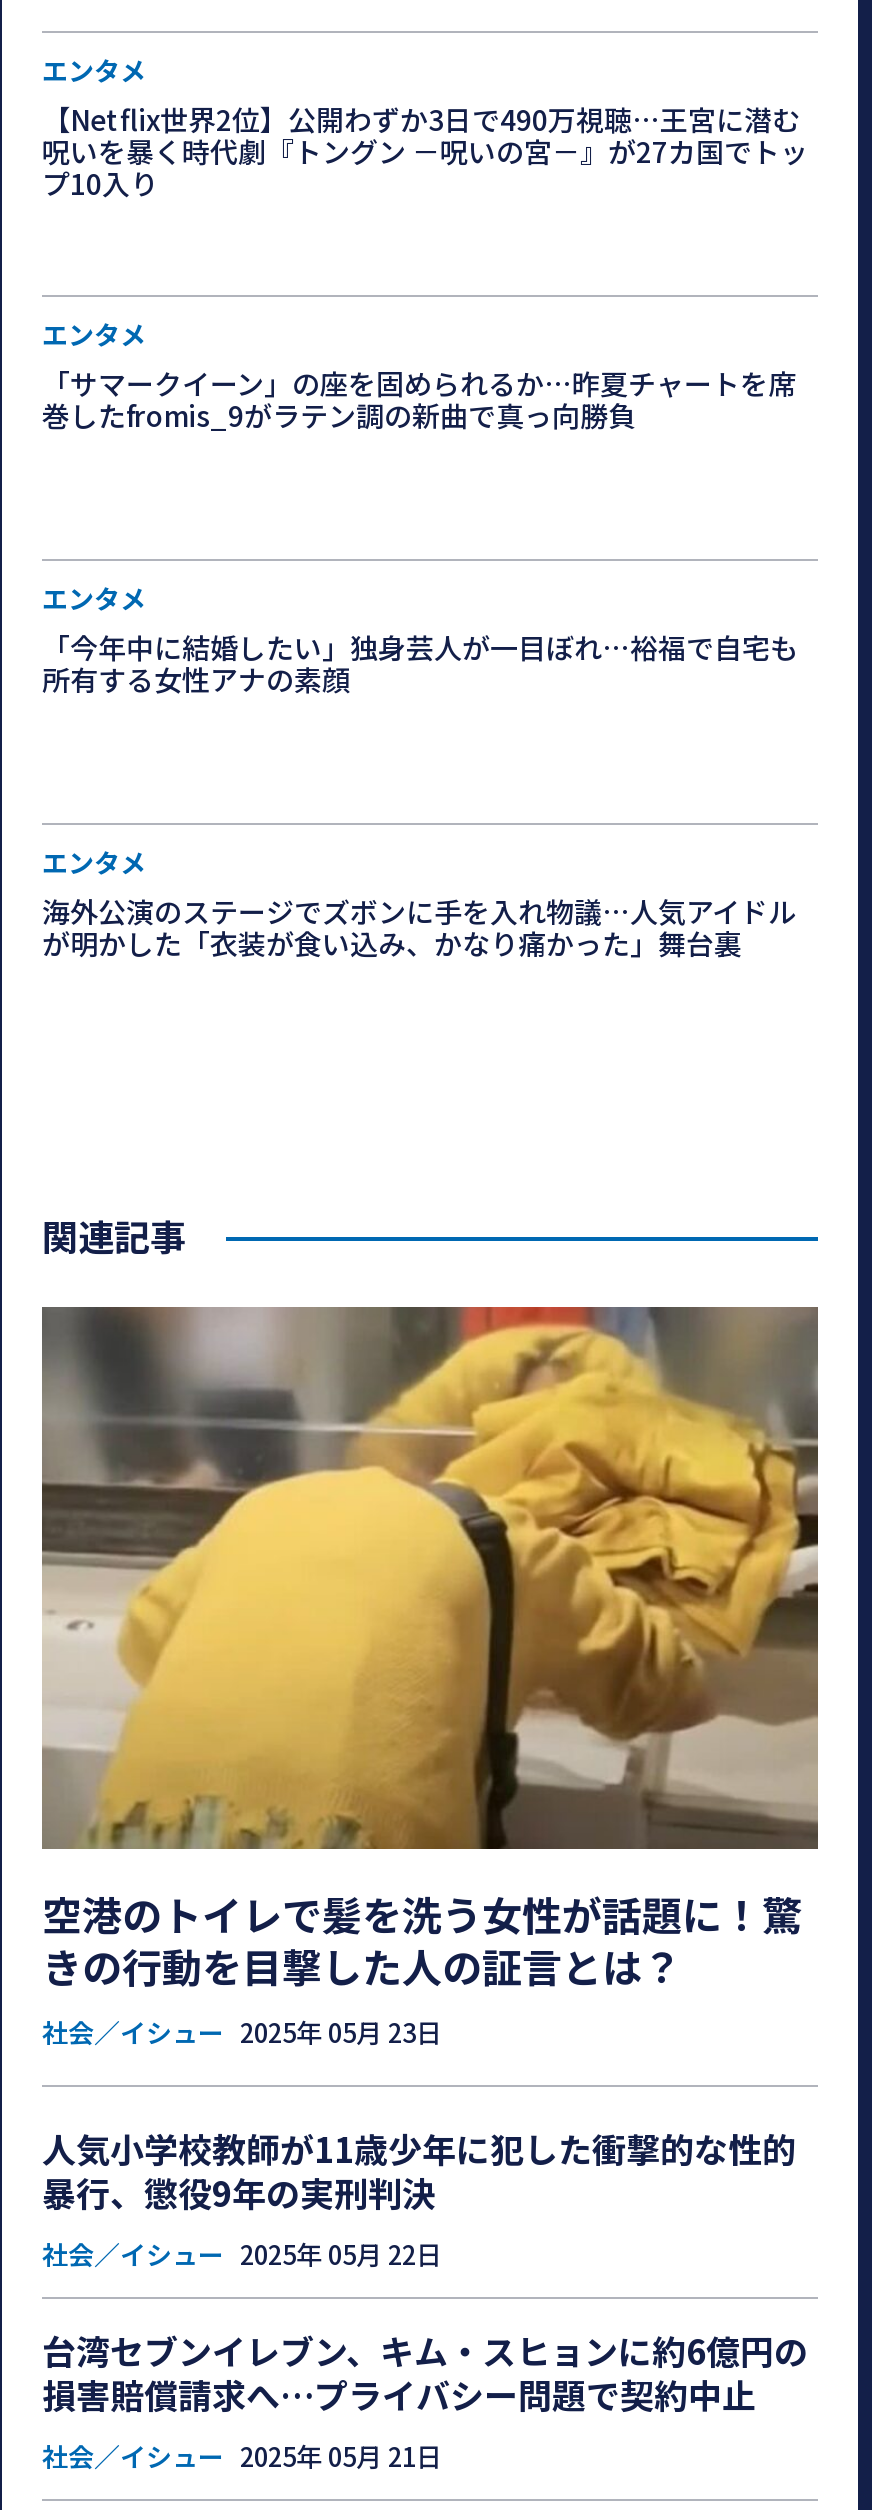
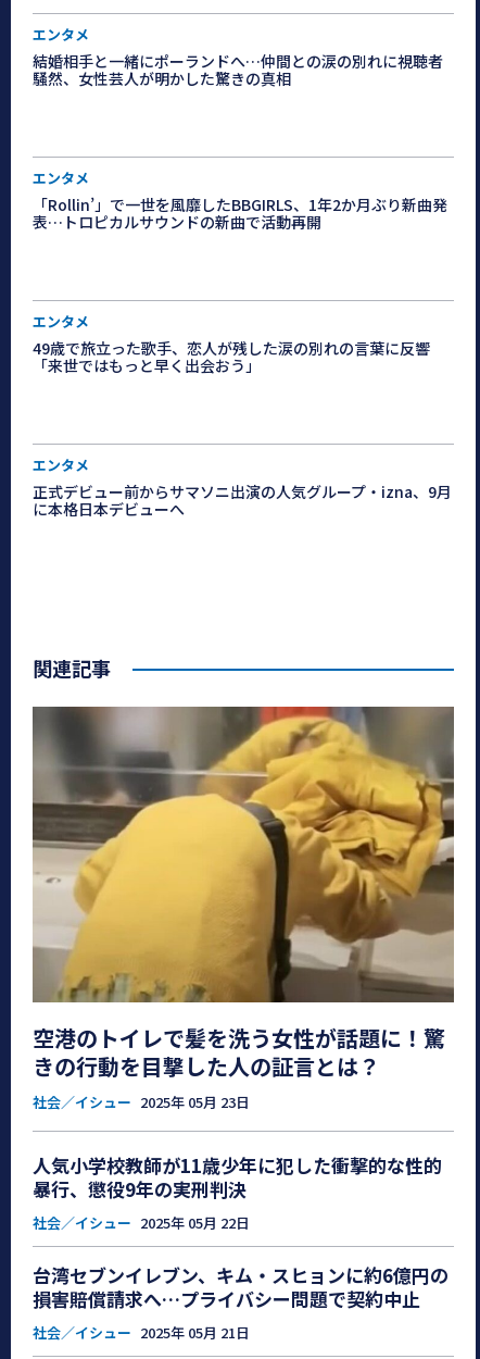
- 【Netflix世界2位】公開わずか3日で490万視聴…王宮に潜む
- 呪いを暴く時代劇『トングン －呪いの宮－』が27カ国でトッ
- プ10入り
+ 結婚相手と一緒にポーランドへ…仲間との涙の別れに視聴者
+ 騒然、女性芸人が明かした驚きの真相

- 「サマークイーン」の座を固められるか…昨夏チャートを席
- 巻したfromis_9がラテン調の新曲で真っ向勝負
+ 「Rollin’」で一世を風靡したBBGIRLS、1年2か月ぶり新曲発
+ 表…トロピカルサウンドの新曲で活動再開

- 「今年中に結婚したい」独身芸人が一目ぼれ…裕福で自宅も
- 所有する女性アナの素顔
+ 49歳で旅立った歌手、恋人が残した涙の別れの言葉に反響
+ 「来世ではもっと早く出会おう」

- 海外公演のステージでズボンに手を入れ物議…人気アイドル
- が明かした「衣装が食い込み、かなり痛かった」舞台裏
+ 正式デビュー前からサマソニ出演の人気グループ・izna、9月
+ に本格日本デビューへ
